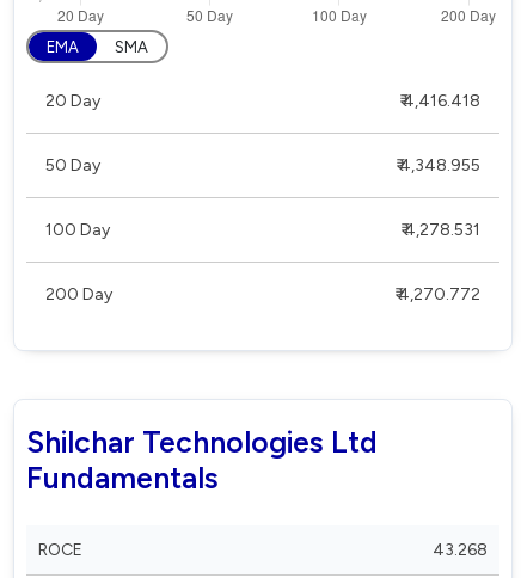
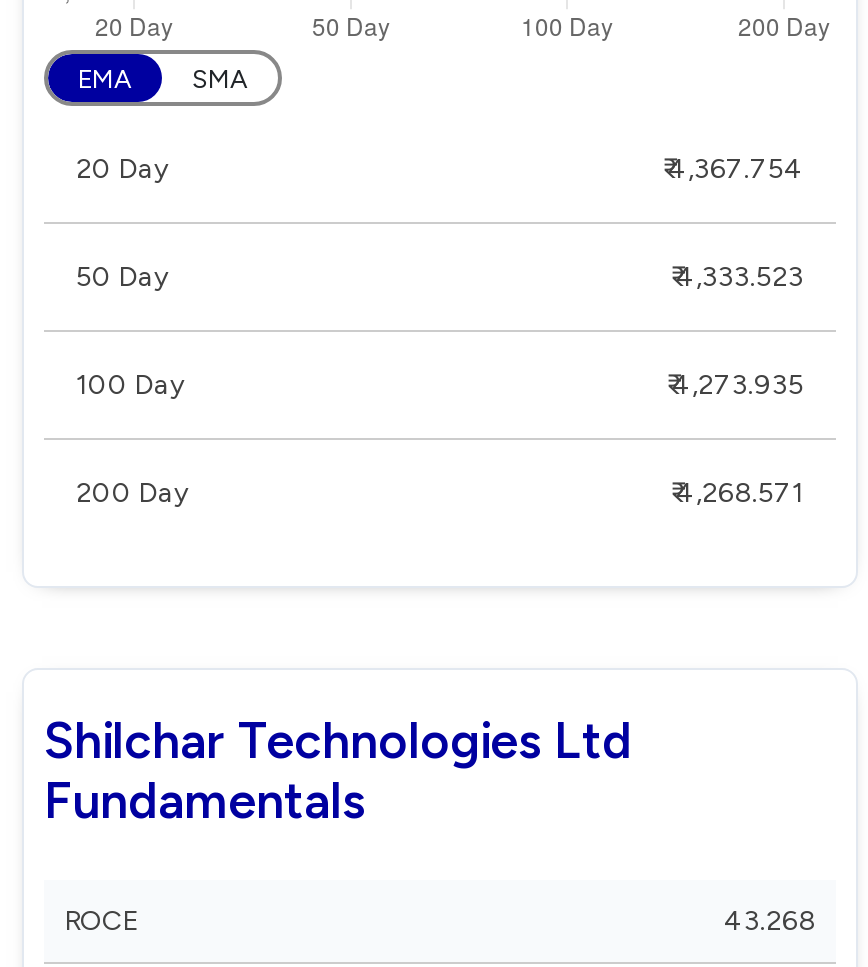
- ₹ 4,416.418
+ ₹ 4,367.754

- ₹ 4,348.955
+ ₹ 4,333.523

- ₹ 4,278.531
+ ₹ 4,273.935

- ₹ 4,270.772
+ ₹ 4,268.571
